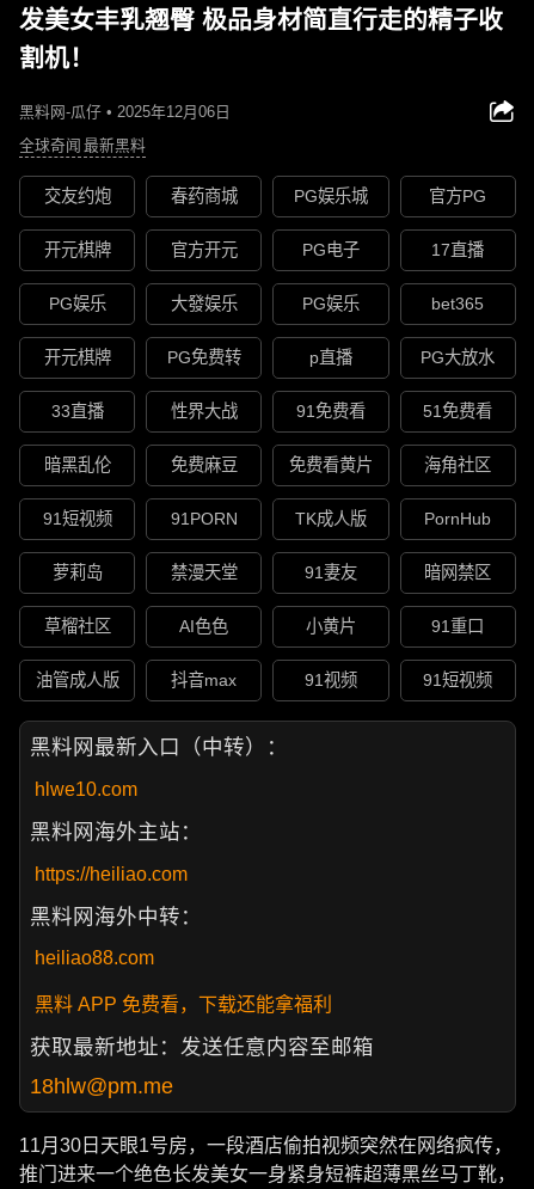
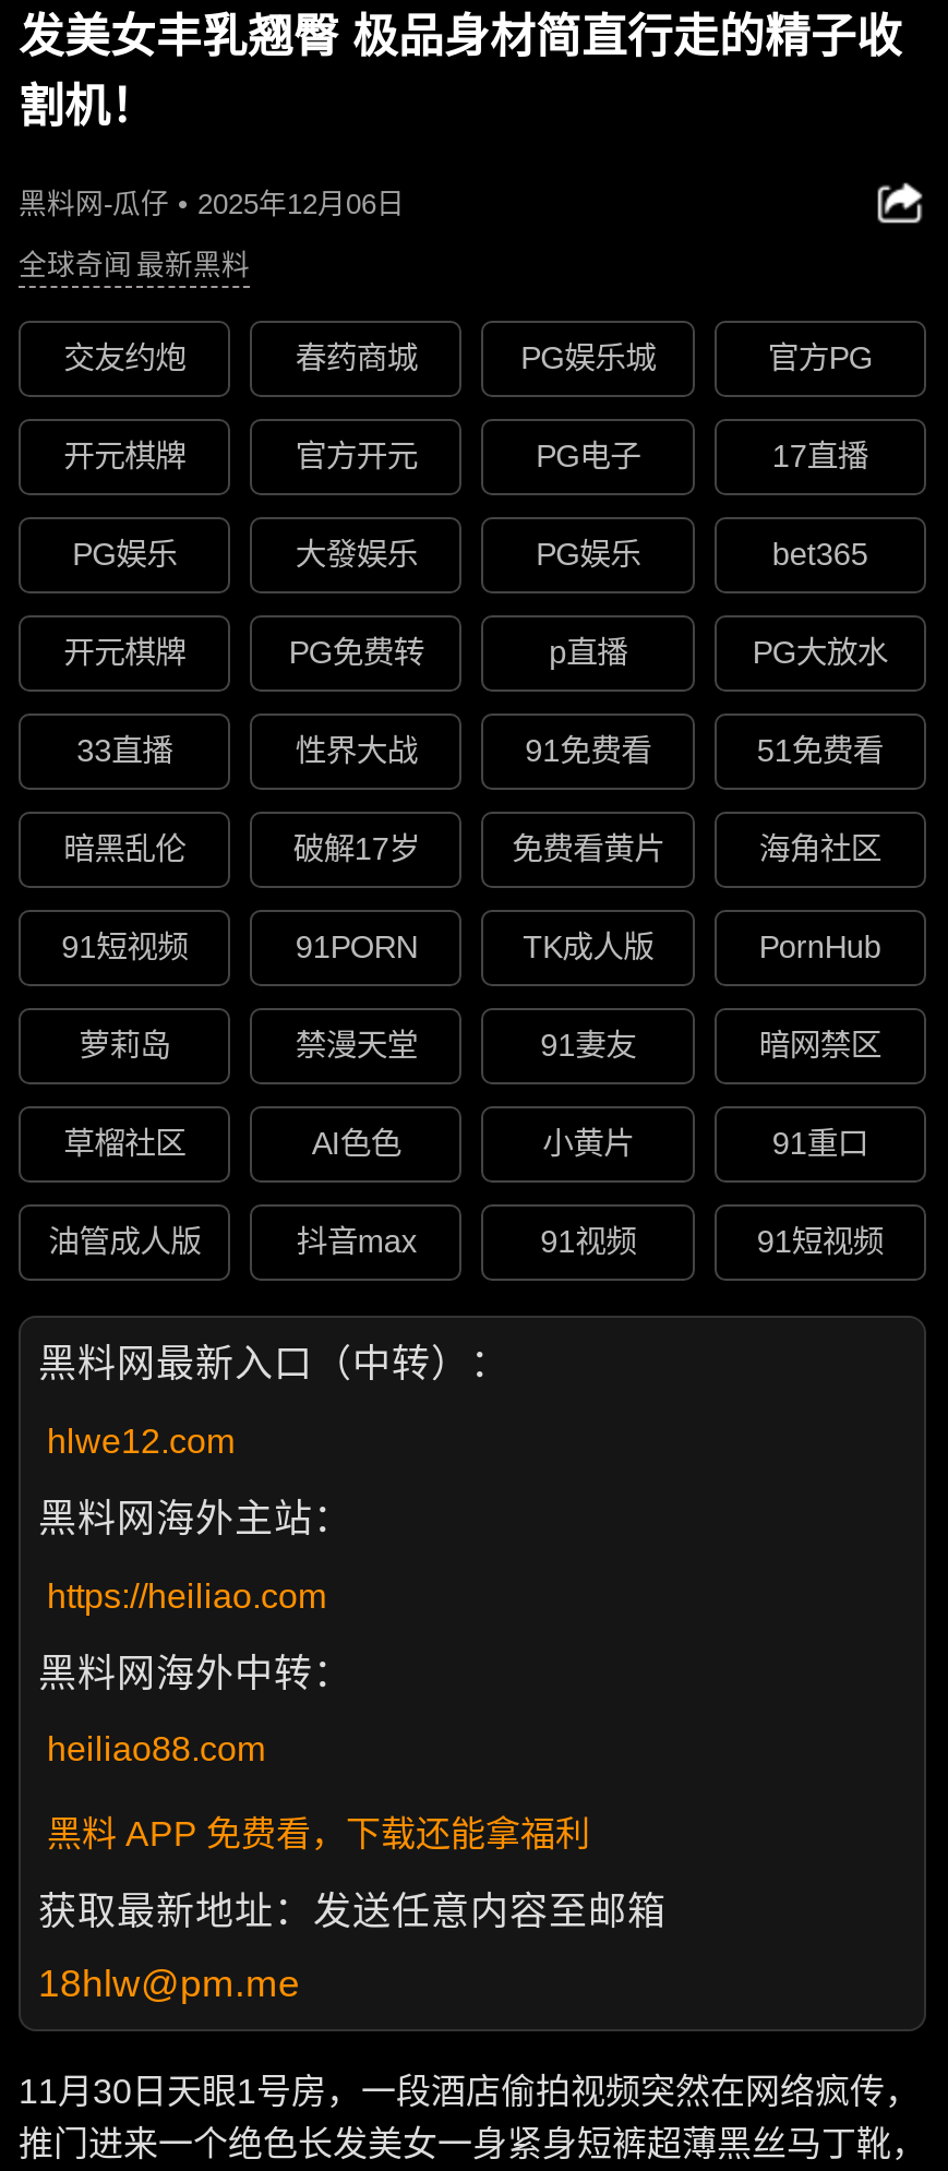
- 免费麻豆
+ 破解17岁

- hlwe10.com
+ hlwe12.com
